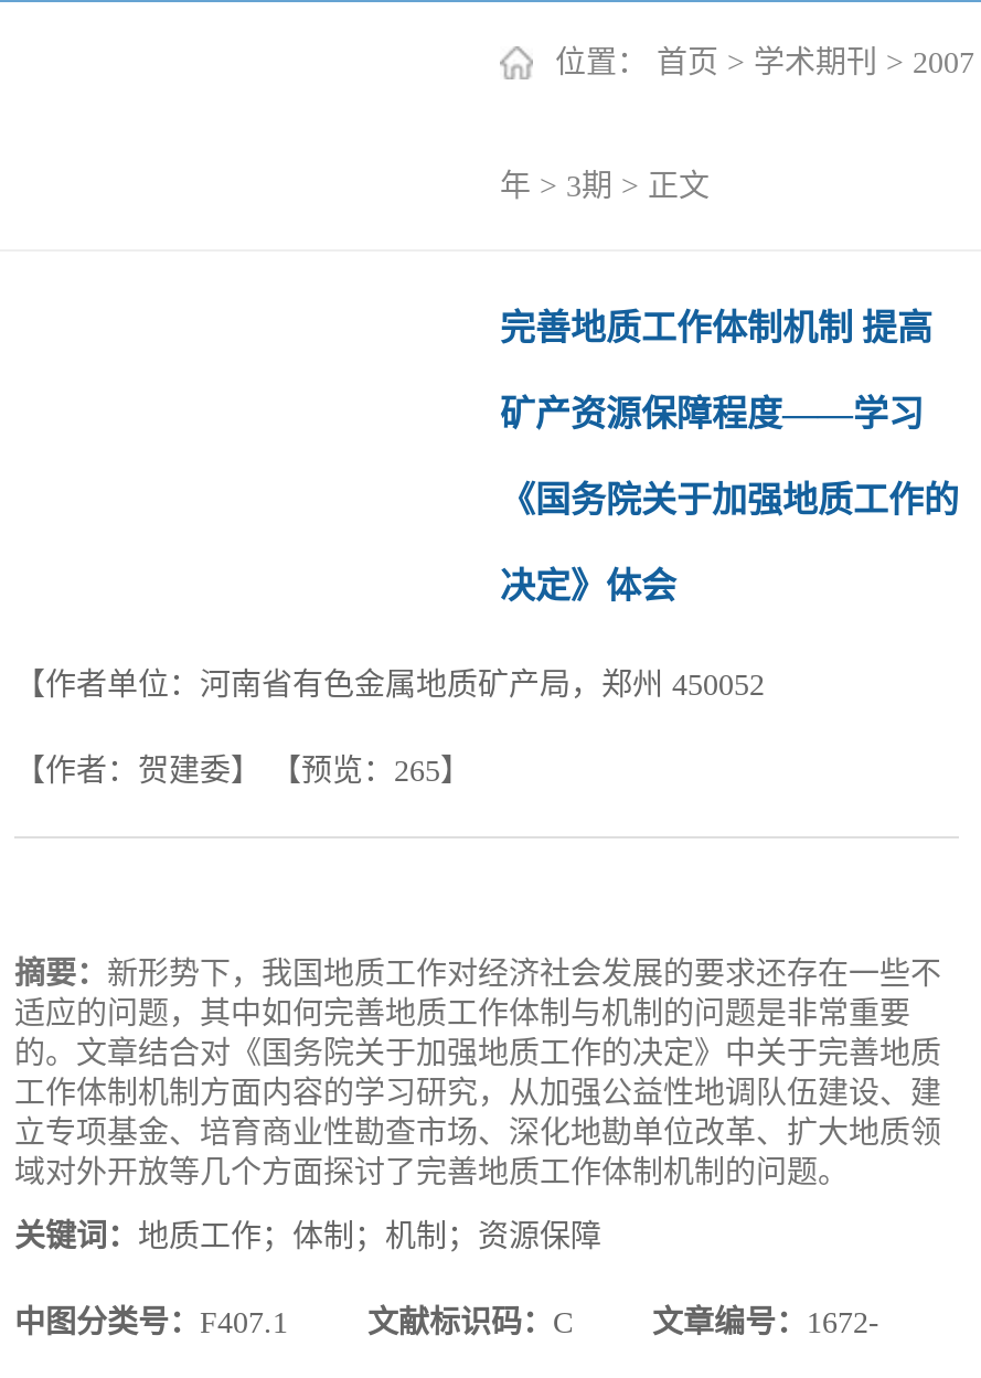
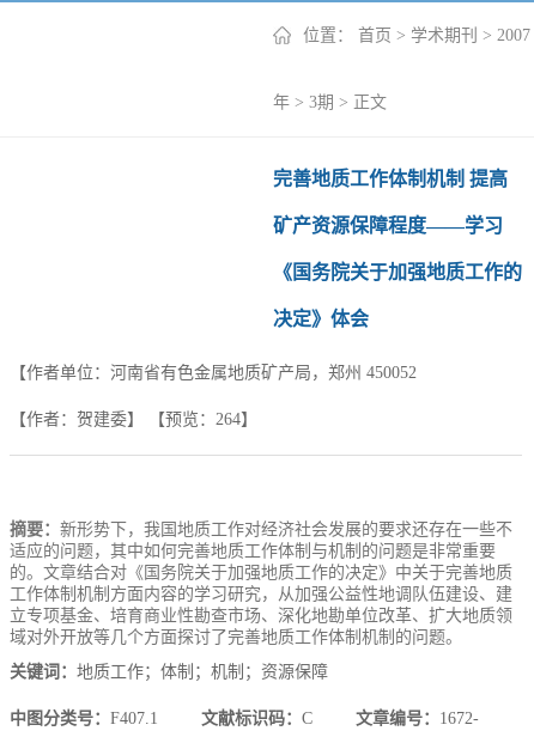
- 【作者：贺建委】 【预览：265】
+ 【作者：贺建委】 【预览：264】
